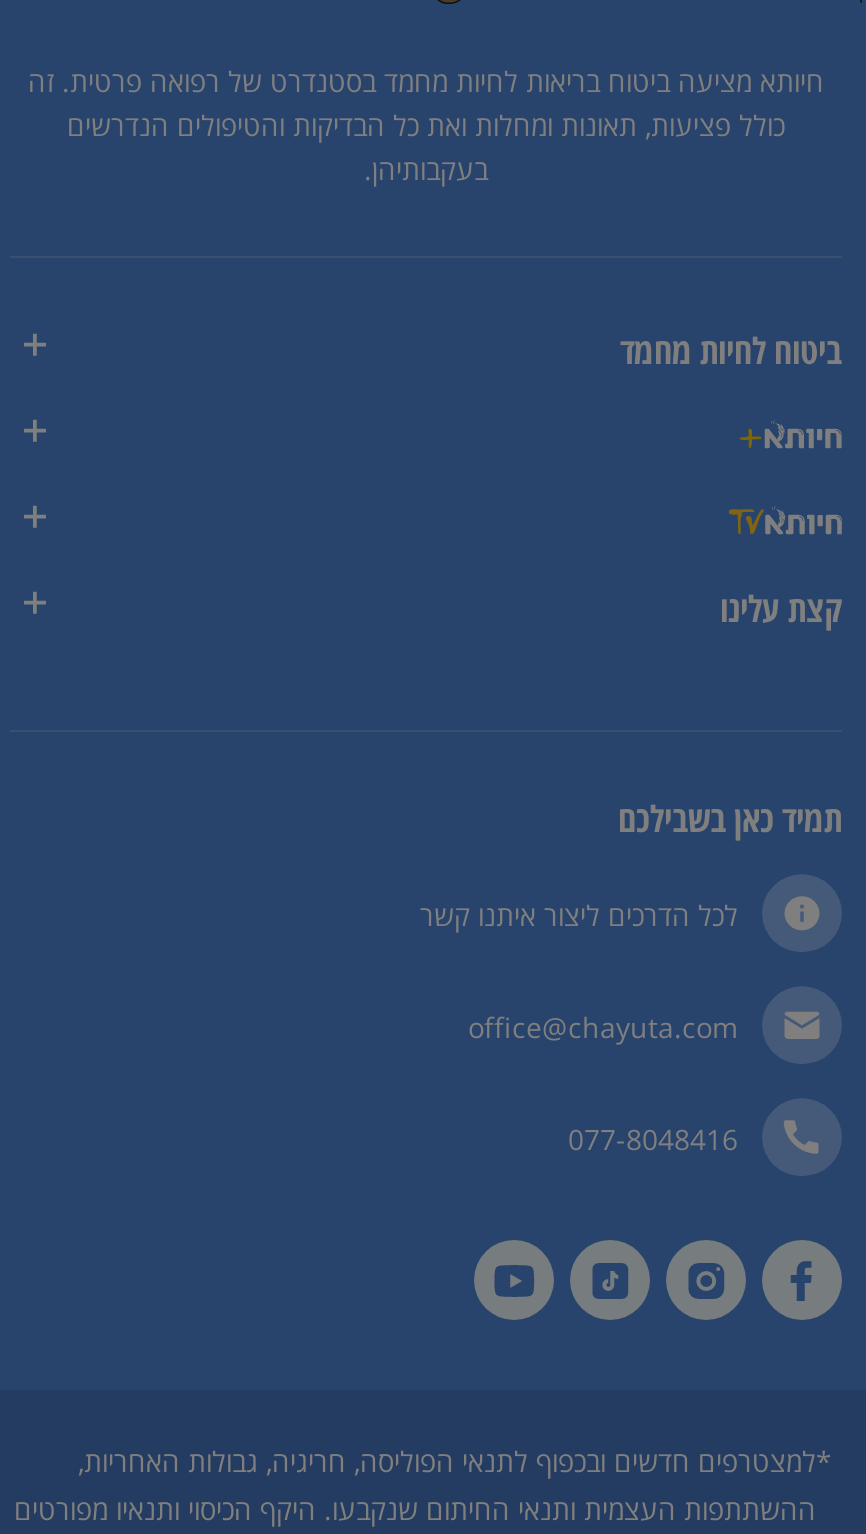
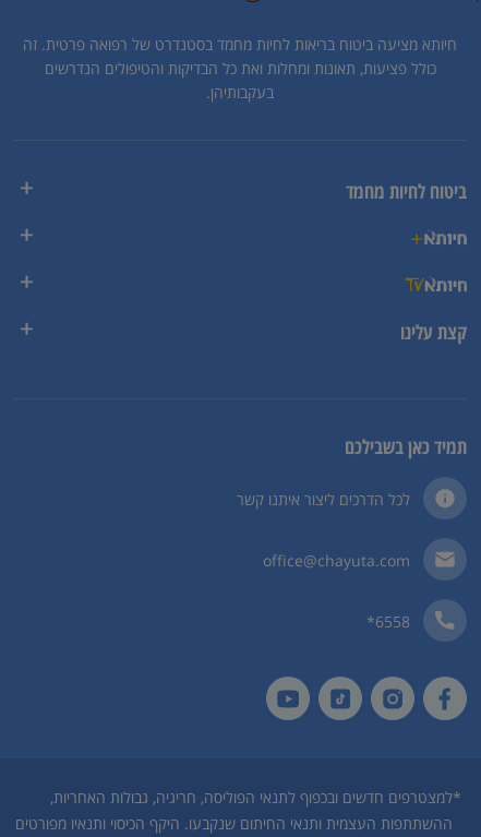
- 077-8048416
+ 6558*
